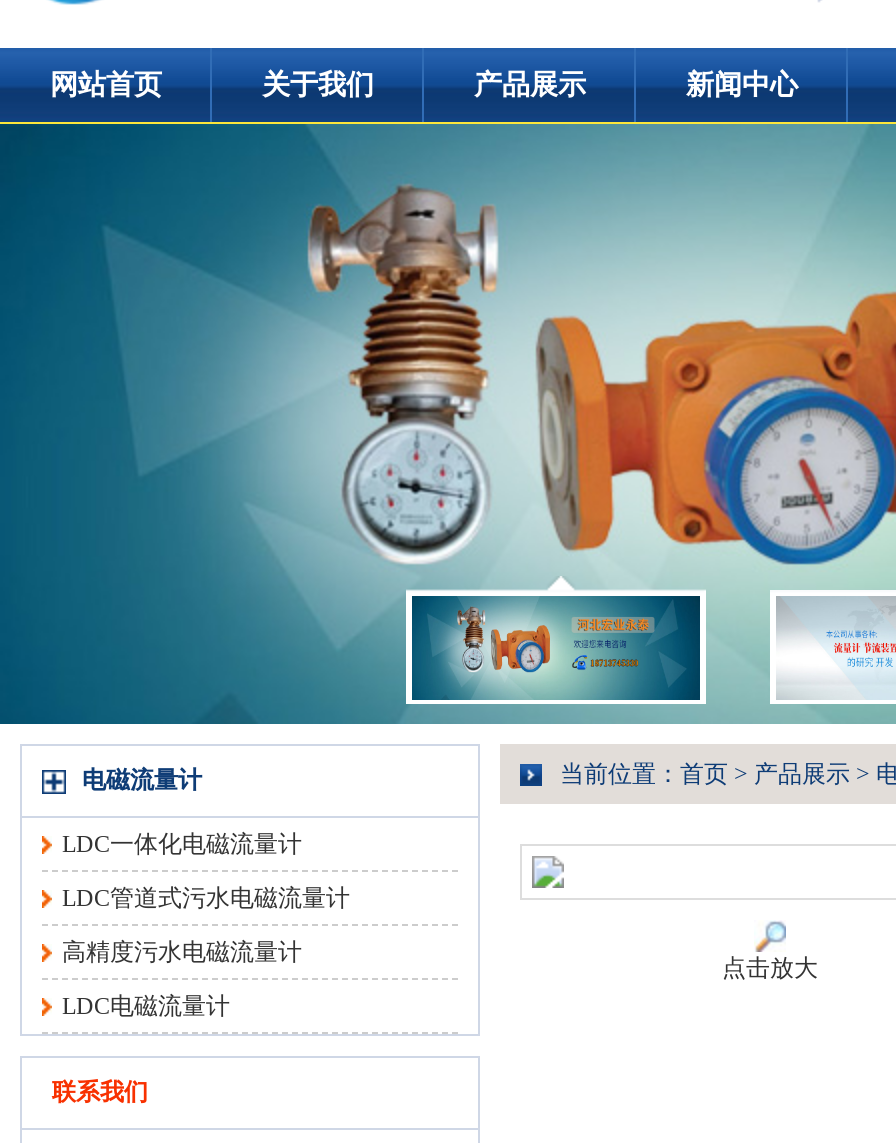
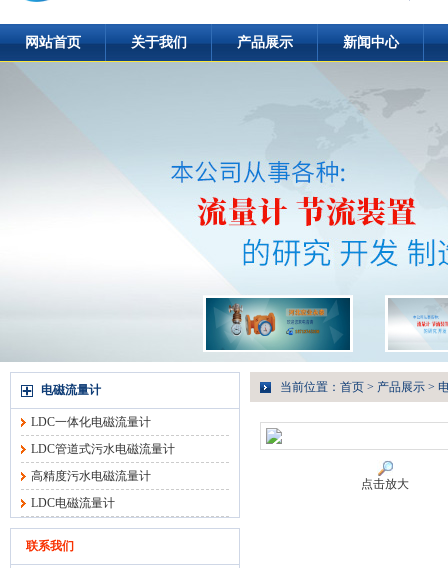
- [image]
+ [image]
